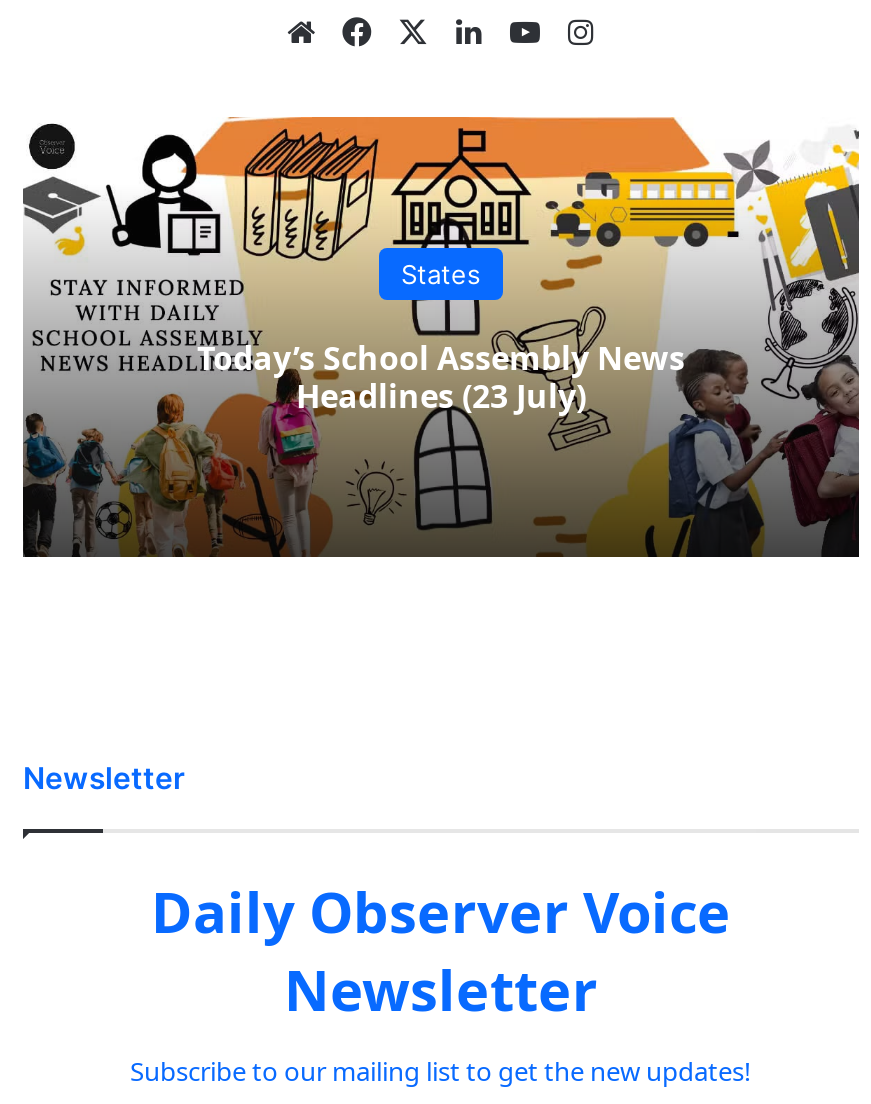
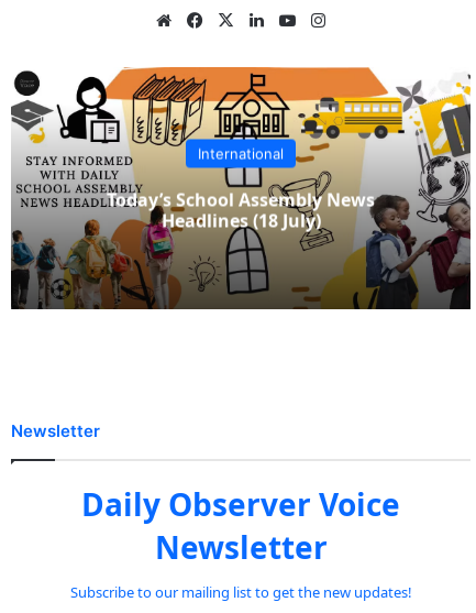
- States
+ International

- Headlines (23 July)
+ Headlines (18 July)
